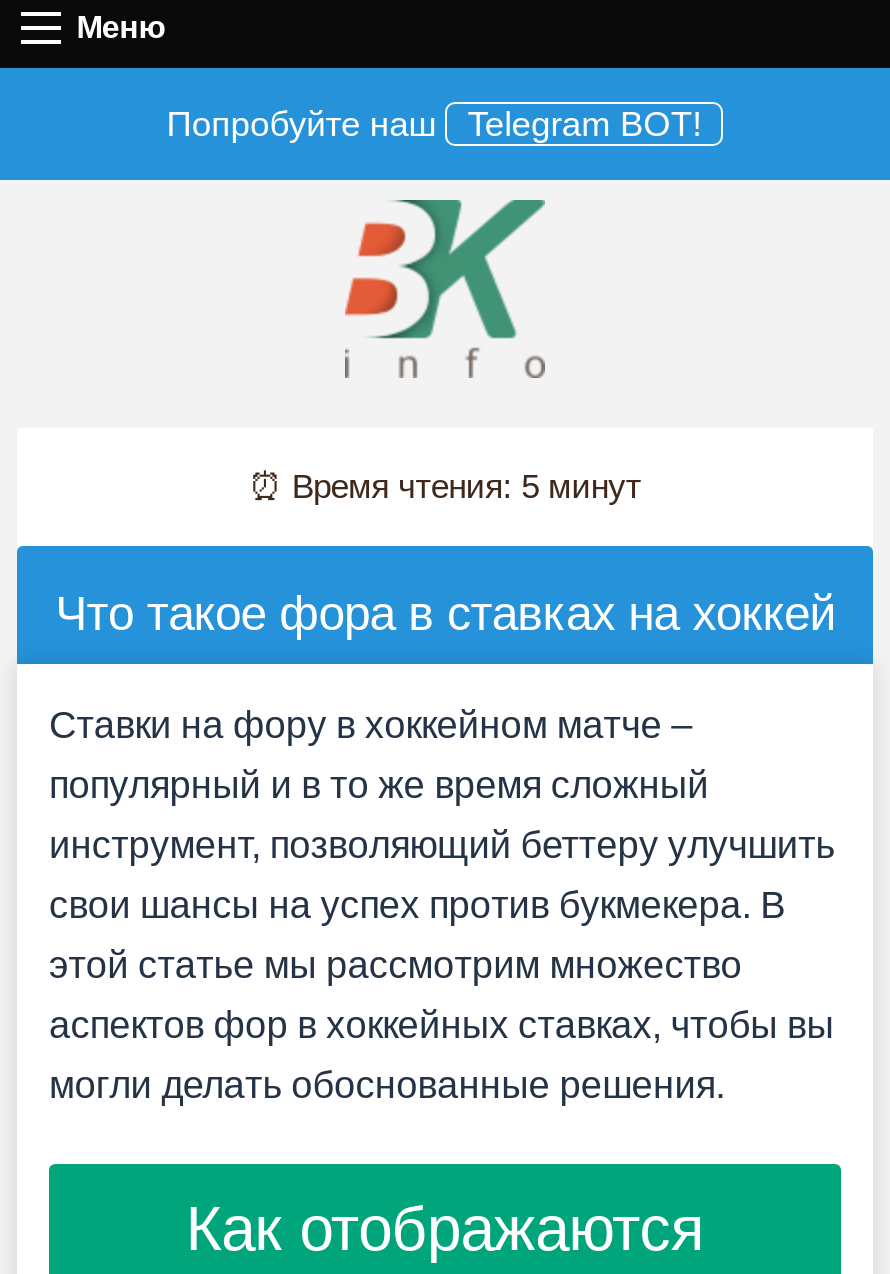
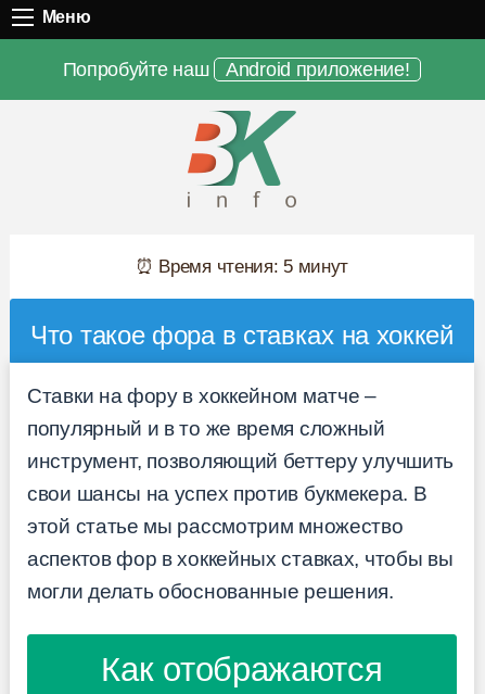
- Попробуйте наш Telegram BOT!
+ Попробуйте наш Android приложение!
